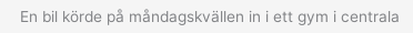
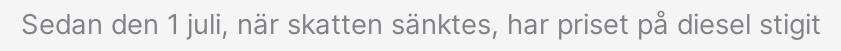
- En bil körde på måndagskvällen in i ett gym i centrala
+ Sedan den 1 juli, när skatten sänktes, har priset på diesel stigit
